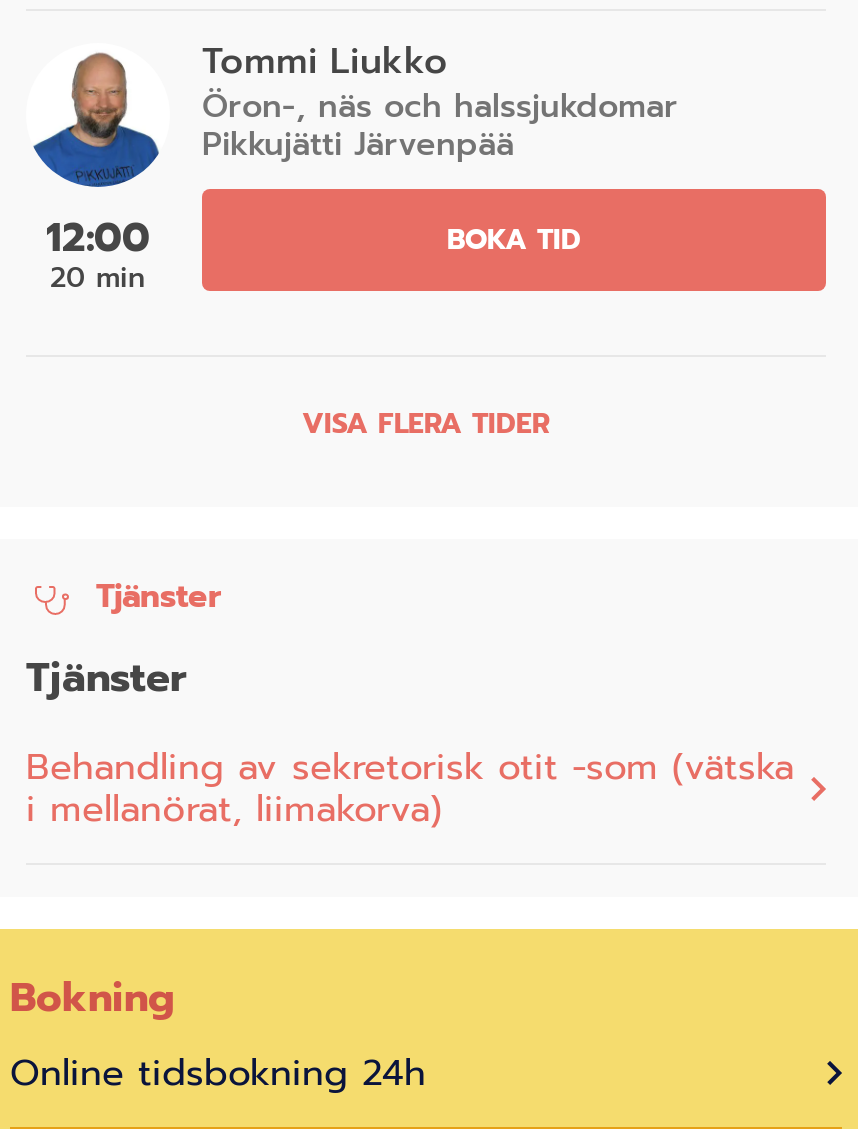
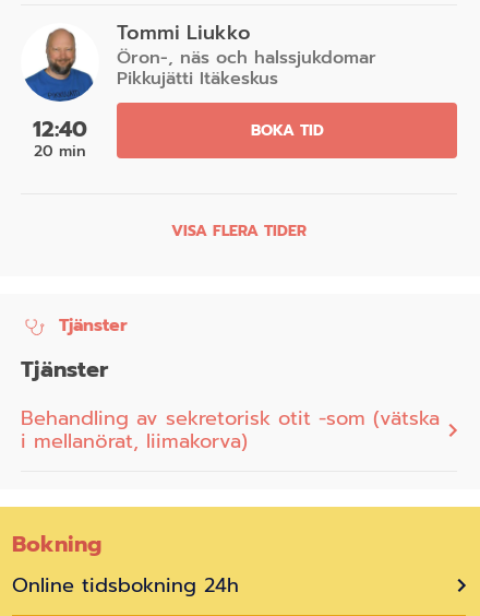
- Pikkujätti Järvenpää
+ Pikkujätti Itäkeskus

- 12:00
+ 12:40
